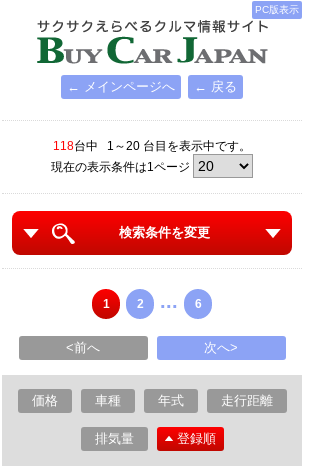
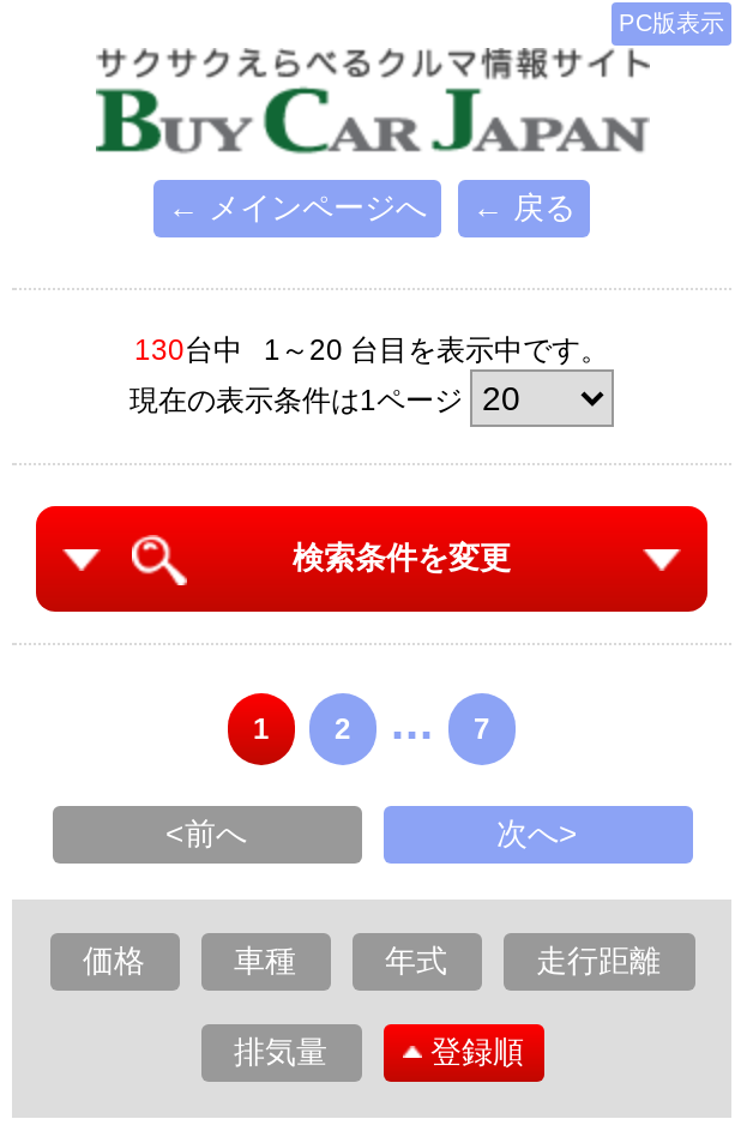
- 118台中 1～20 台目を表示中です。
+ 130台中 1～20 台目を表示中です。

- 6
+ 7
